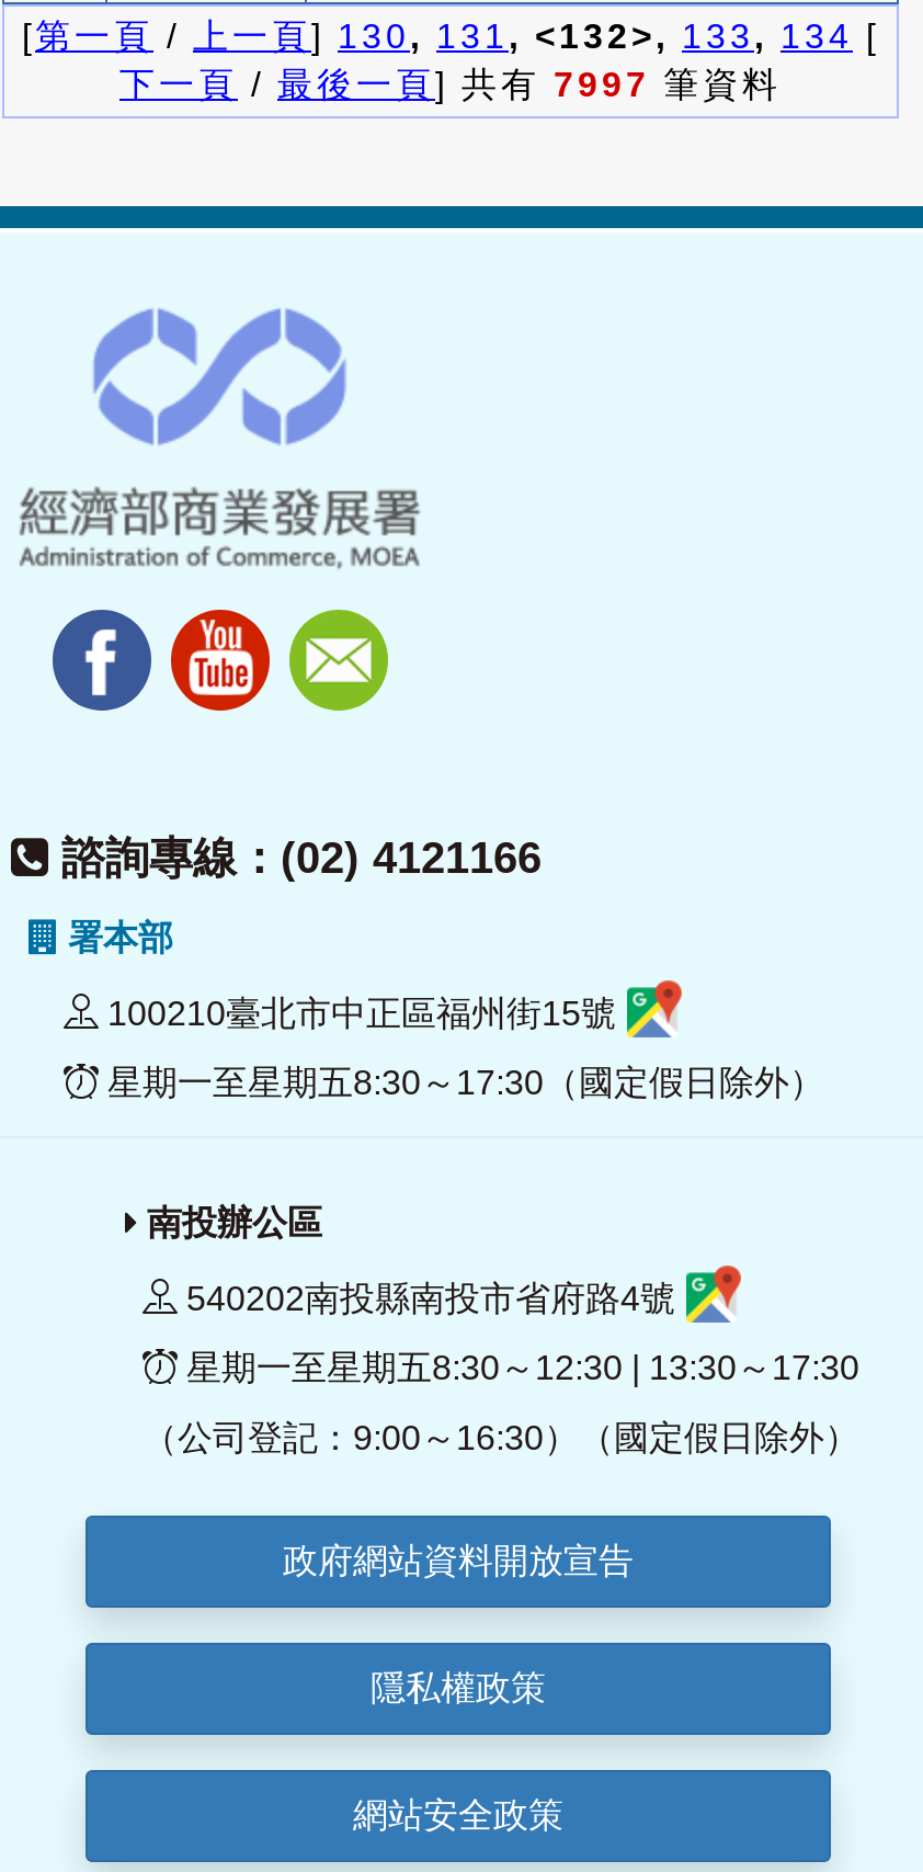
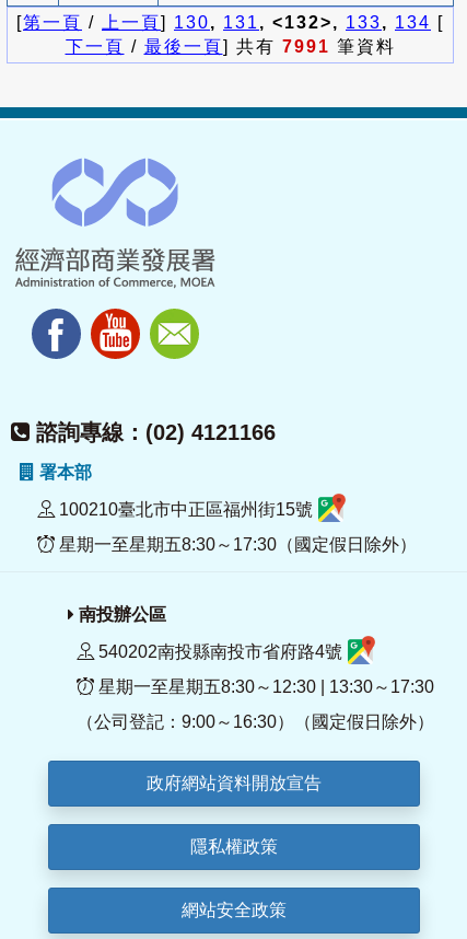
- 下一頁/最後一頁] 共有7997筆資料
+ 下一頁/最後一頁] 共有7991筆資料
